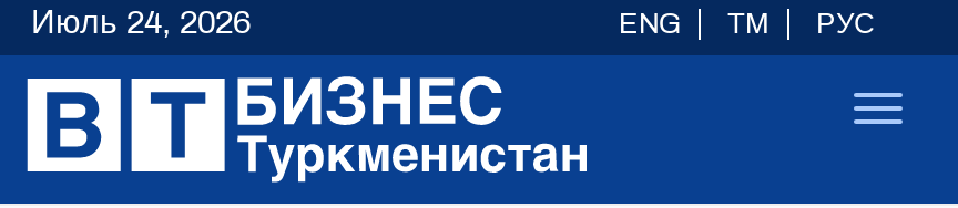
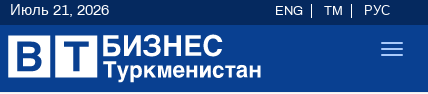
- Июль 24, 2026
+ Июль 21, 2026
